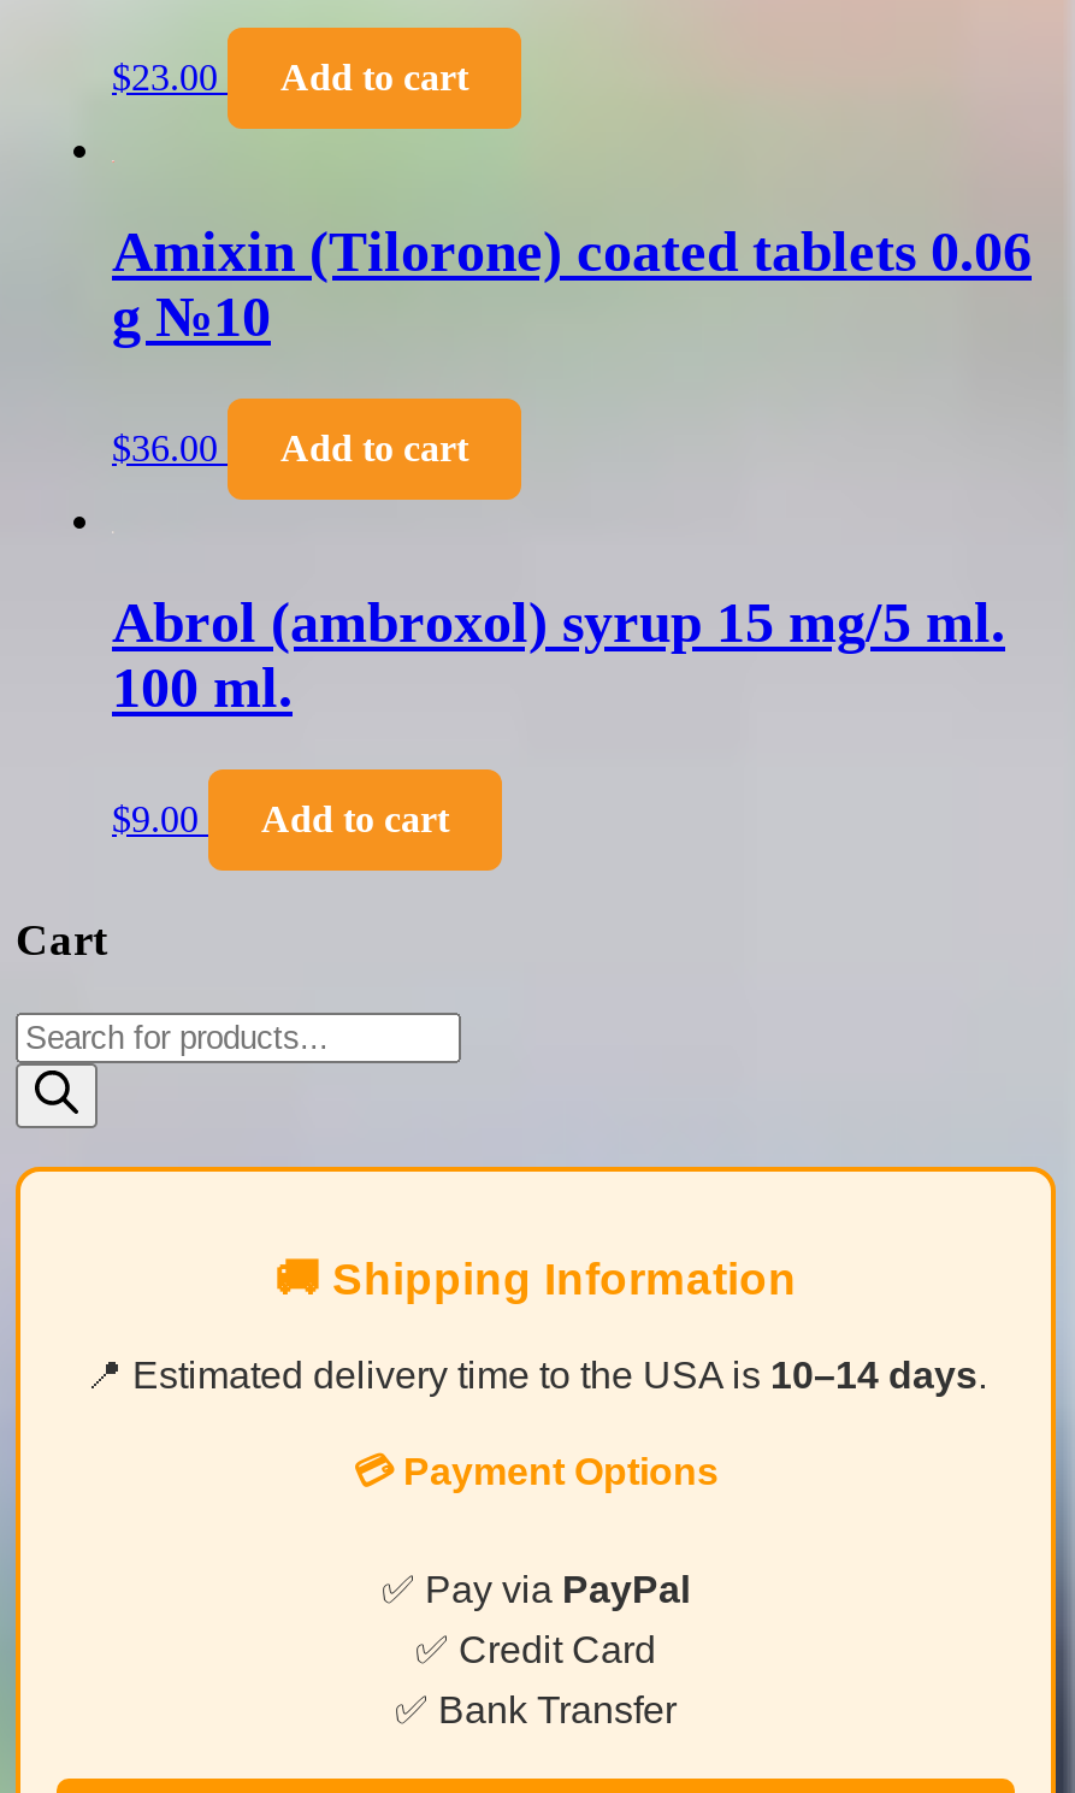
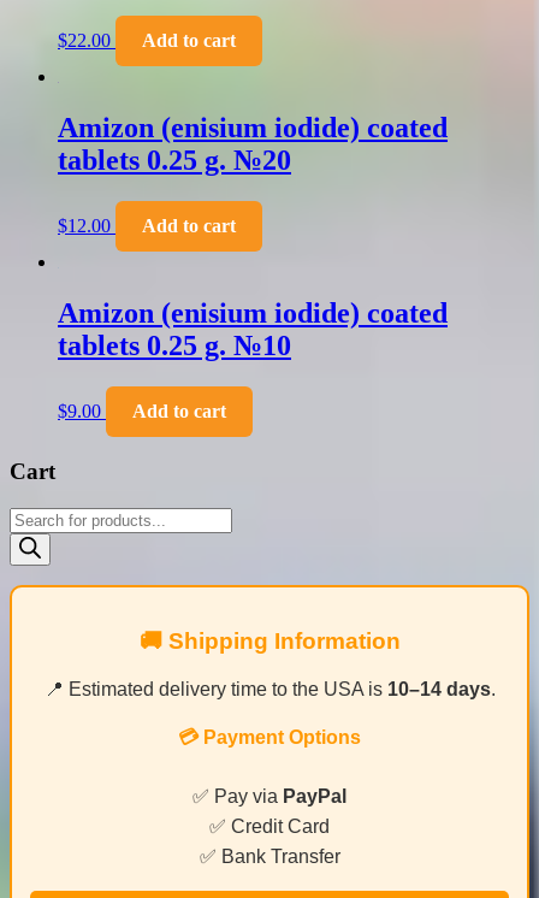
- $23.00 Add to cart
+ $22.00 Add to cart

- Amixin (Tilorone) coated tablets 0.06
- g №10
+ Amizon (enisium iodide) coated
+ tablets 0.25 g. №20

- $36.00 Add to cart
+ $12.00 Add to cart

- Abrol (ambroxol) syrup 15 mg/5 ml.
- 100 ml.
+ Amizon (enisium iodide) coated
+ tablets 0.25 g. №10
